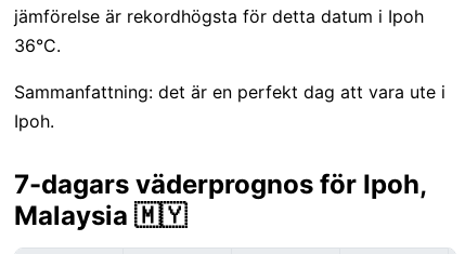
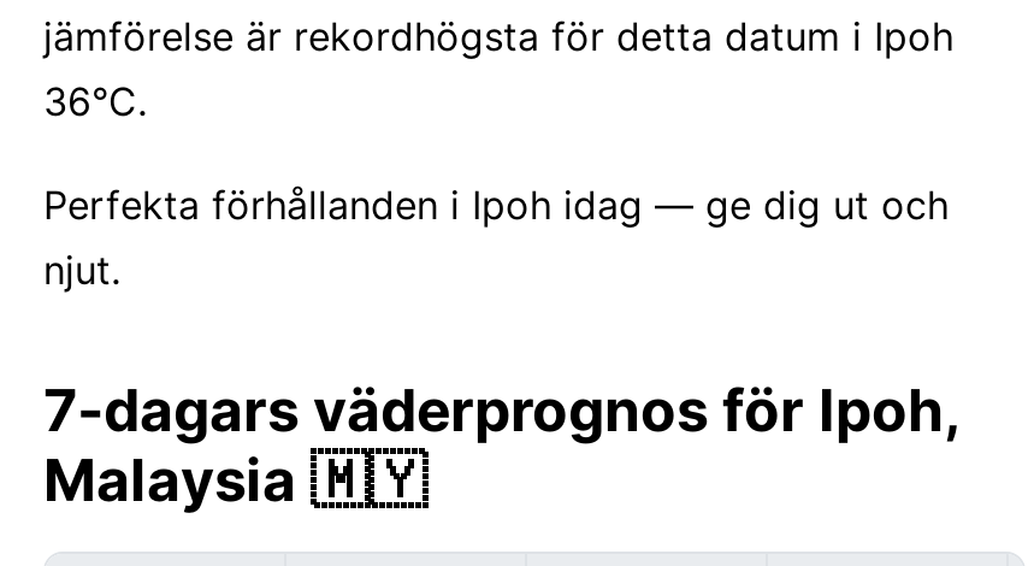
- Sammanfattning: det är en perfekt dag att vara ute i
- Ipoh.
+ Perfekta förhållanden i Ipoh idag — ge dig ut och
+ njut.
